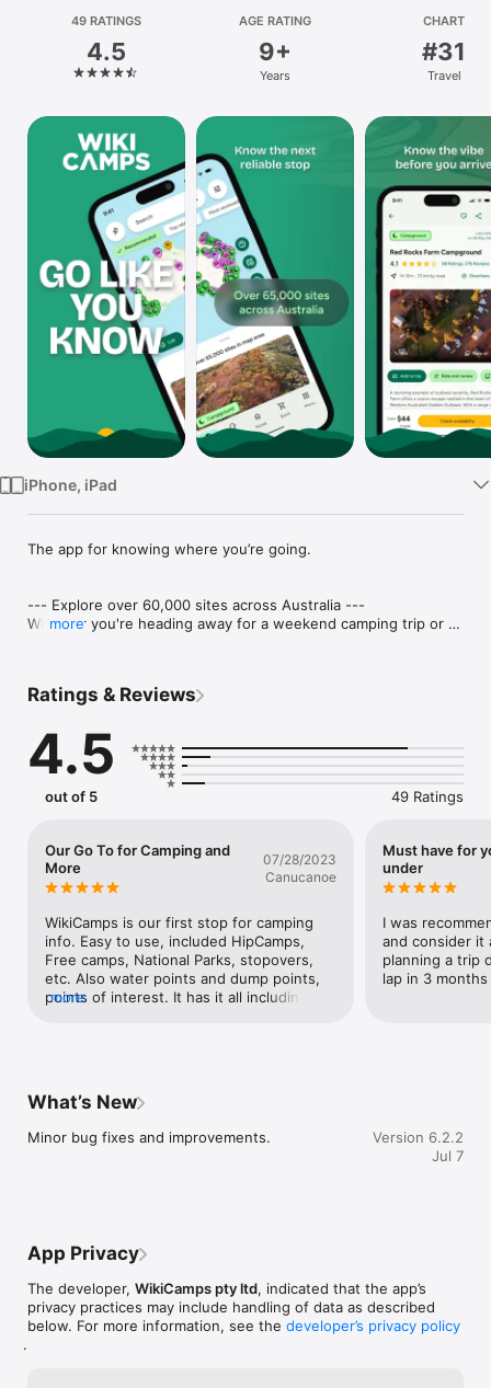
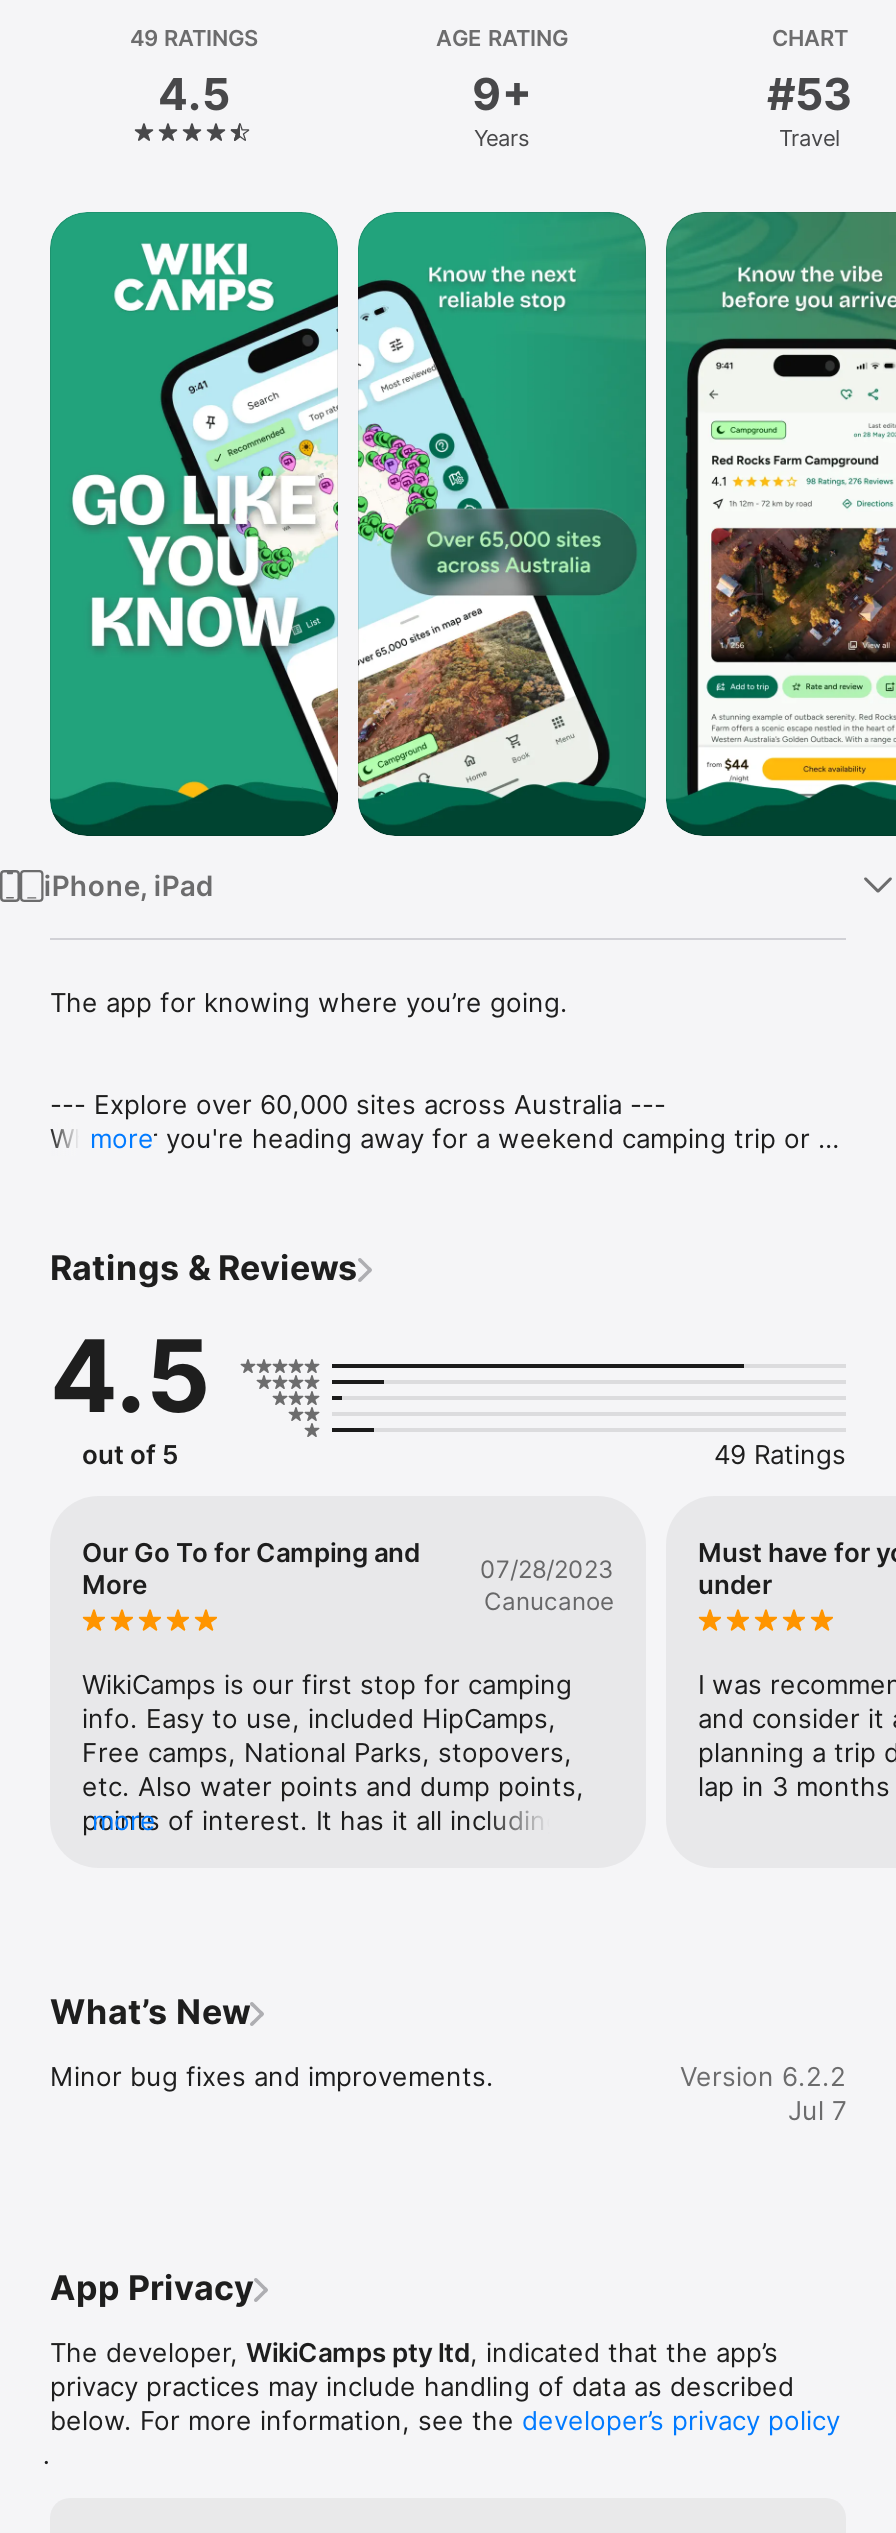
- #31
+ #53
